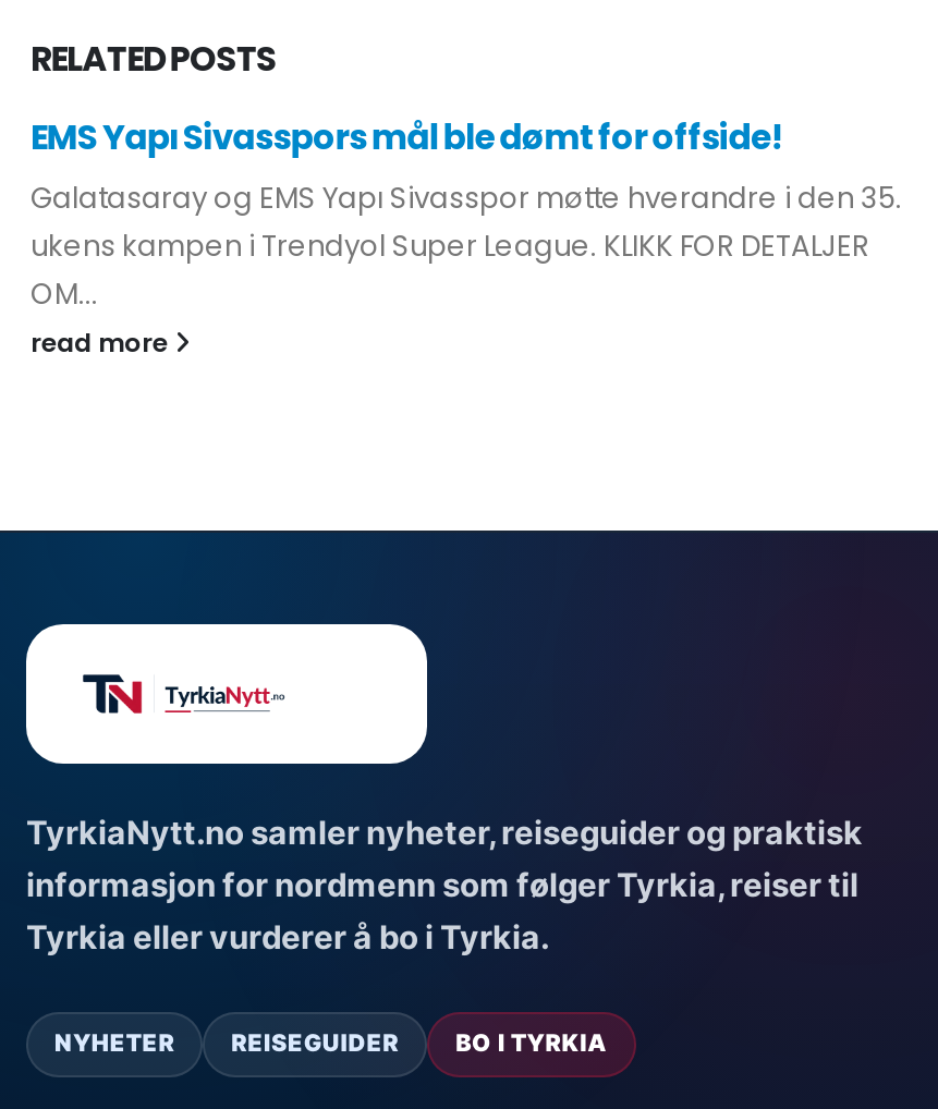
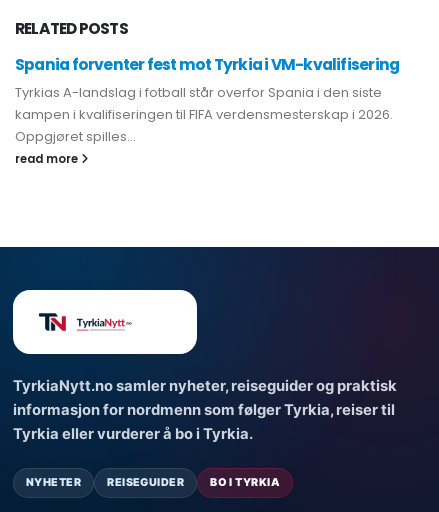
- EMS Yapı Sivasspors mål ble dømt for offside!
- Galatasaray og EMS Yapı Sivasspor møtte hverandre i den 35.
- ukens kampen i Trendyol Super League. KLIKK FOR DETALJER
- OM...
+ Spania forventer fest mot Tyrkia i VM-kvalifisering
+ Tyrkias A-landslag i fotball står overfor Spania i den siste
+ kampen i kvalifiseringen til FIFA verdensmesterskap i 2026.
+ Oppgjøret spilles...
